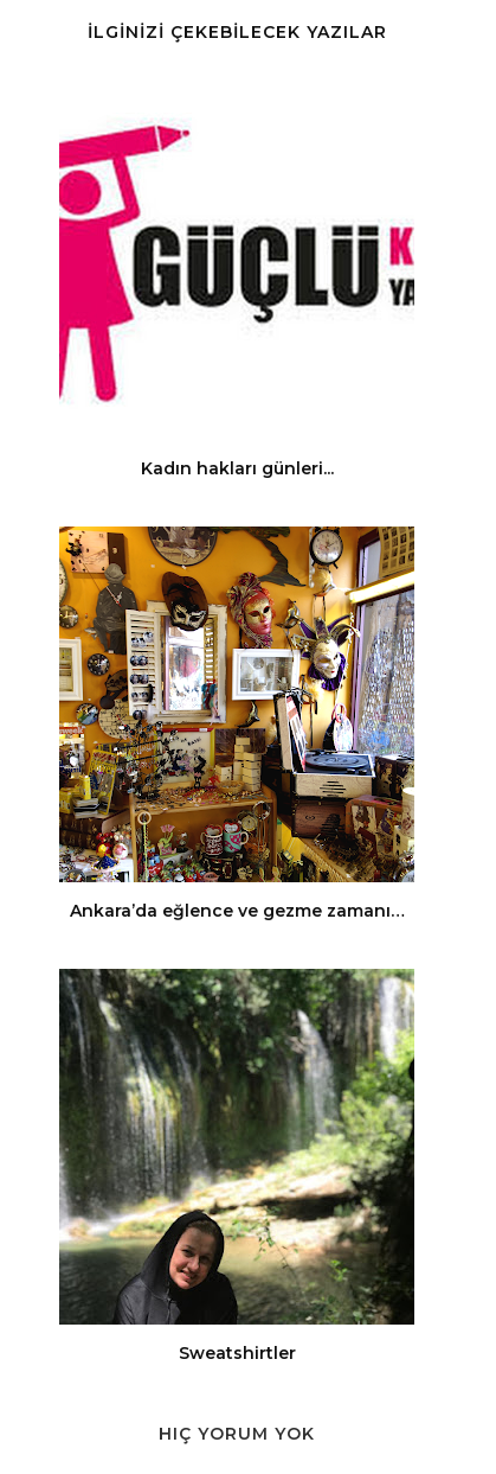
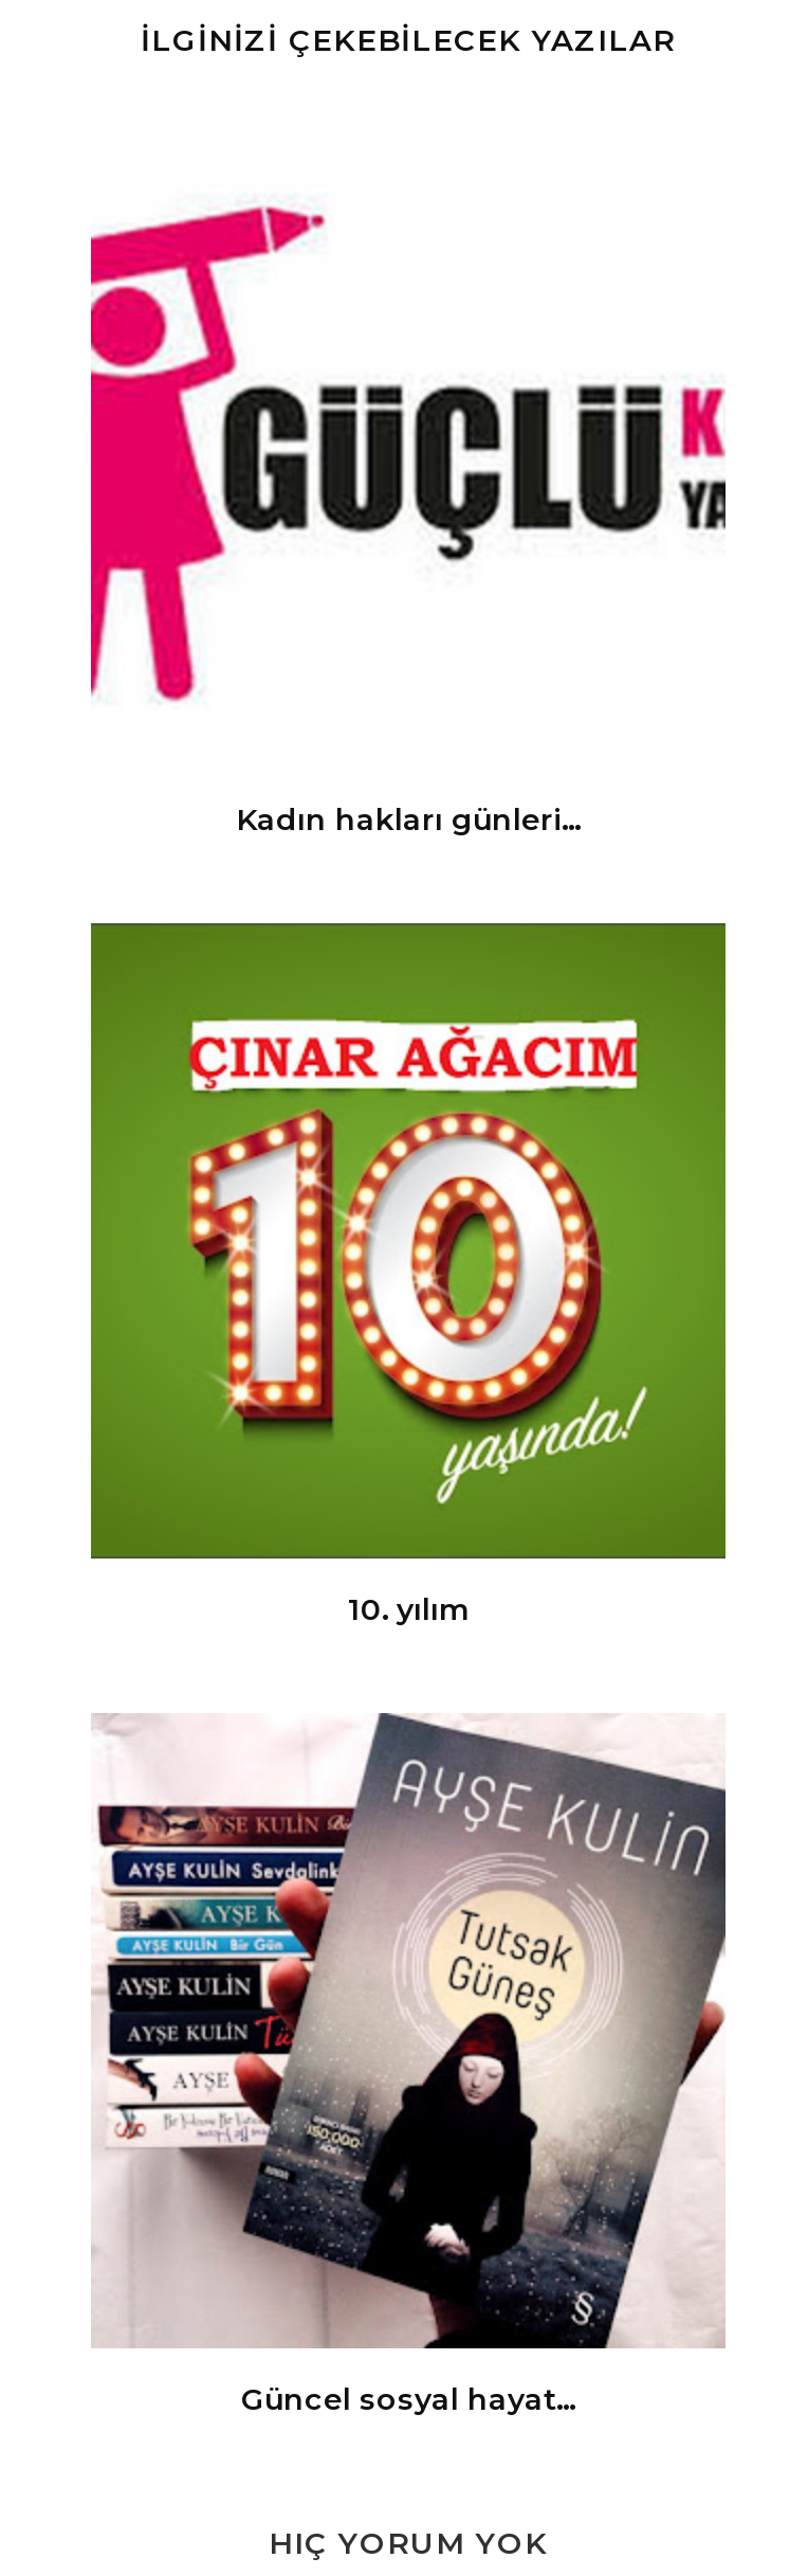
- [image]
- Ankara’da eğlence ve gezme zamanı…
+ [image]
+ 10. yılım

- [image]
- Sweatshirtler
+ [image]
+ Güncel sosyal hayat...
